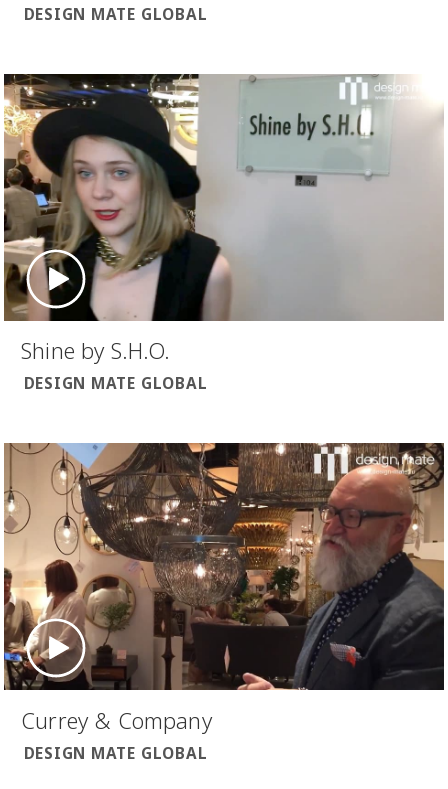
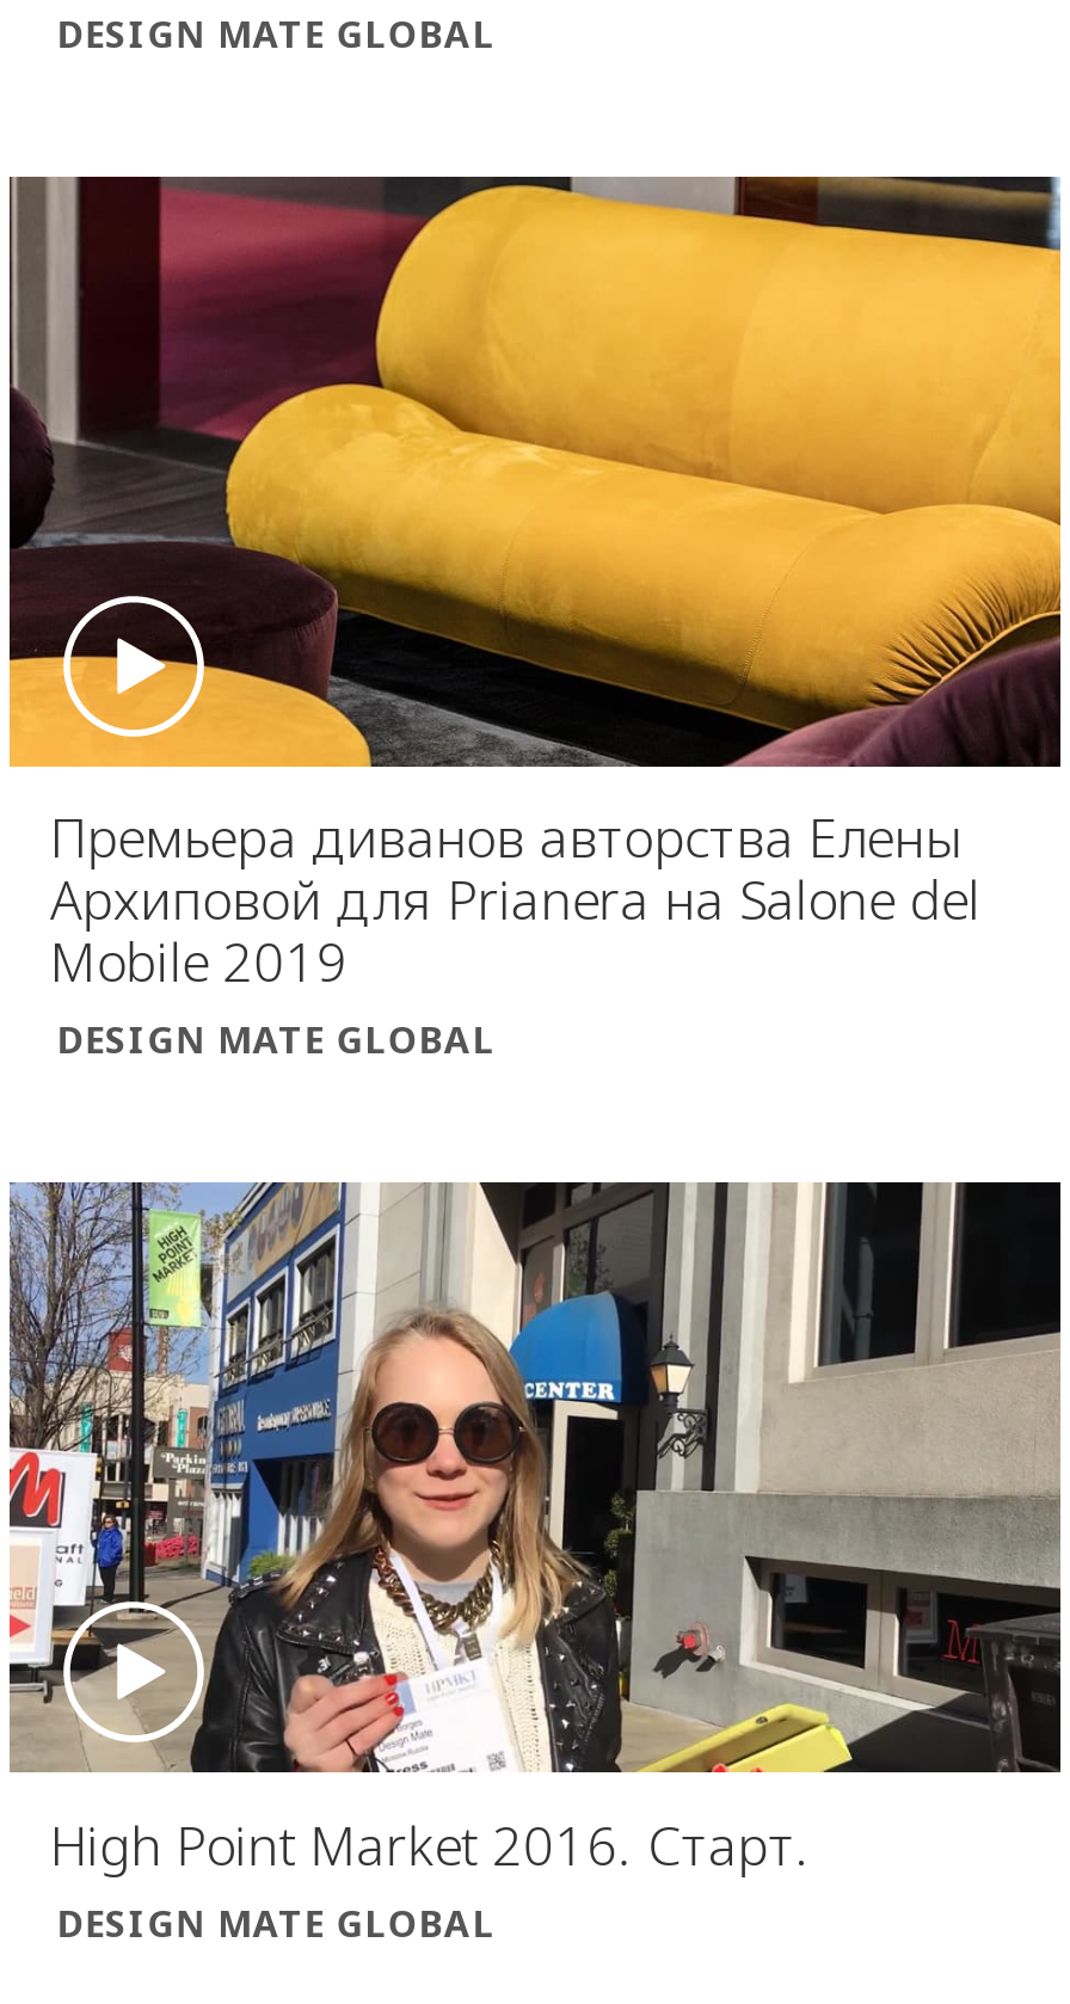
- [image]
- Shine by S.H.O.
+ [image]
+ Премьера диванов авторства Елены
+ Архиповой для Prianera на Salone del
+ Mobile 2019

- [image]
- Currey & Company
+ [image]
+ High Point Market 2016. Старт.
